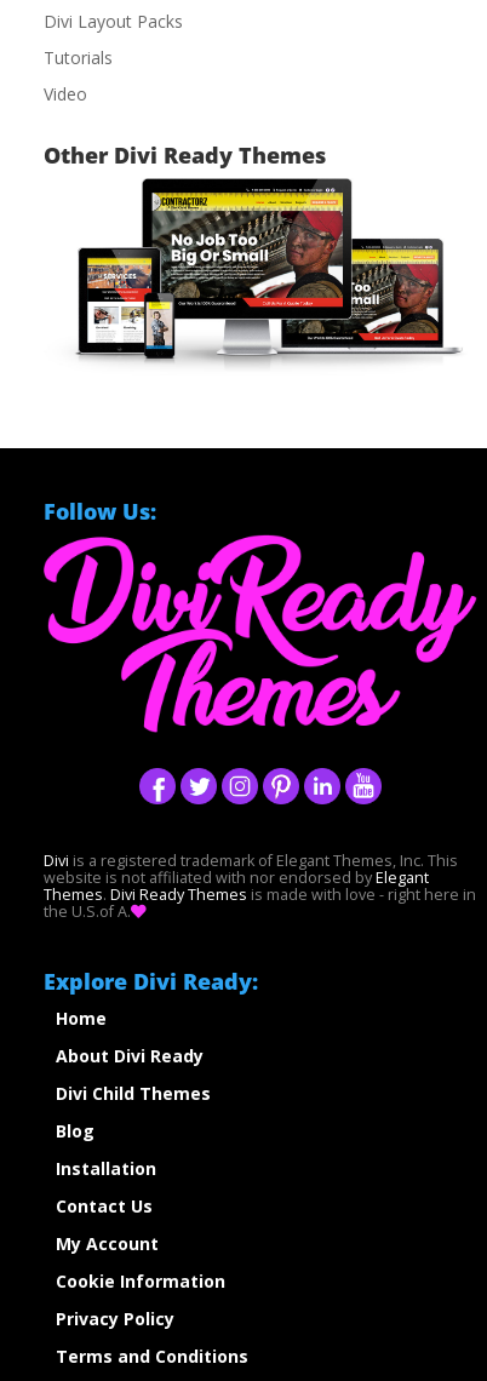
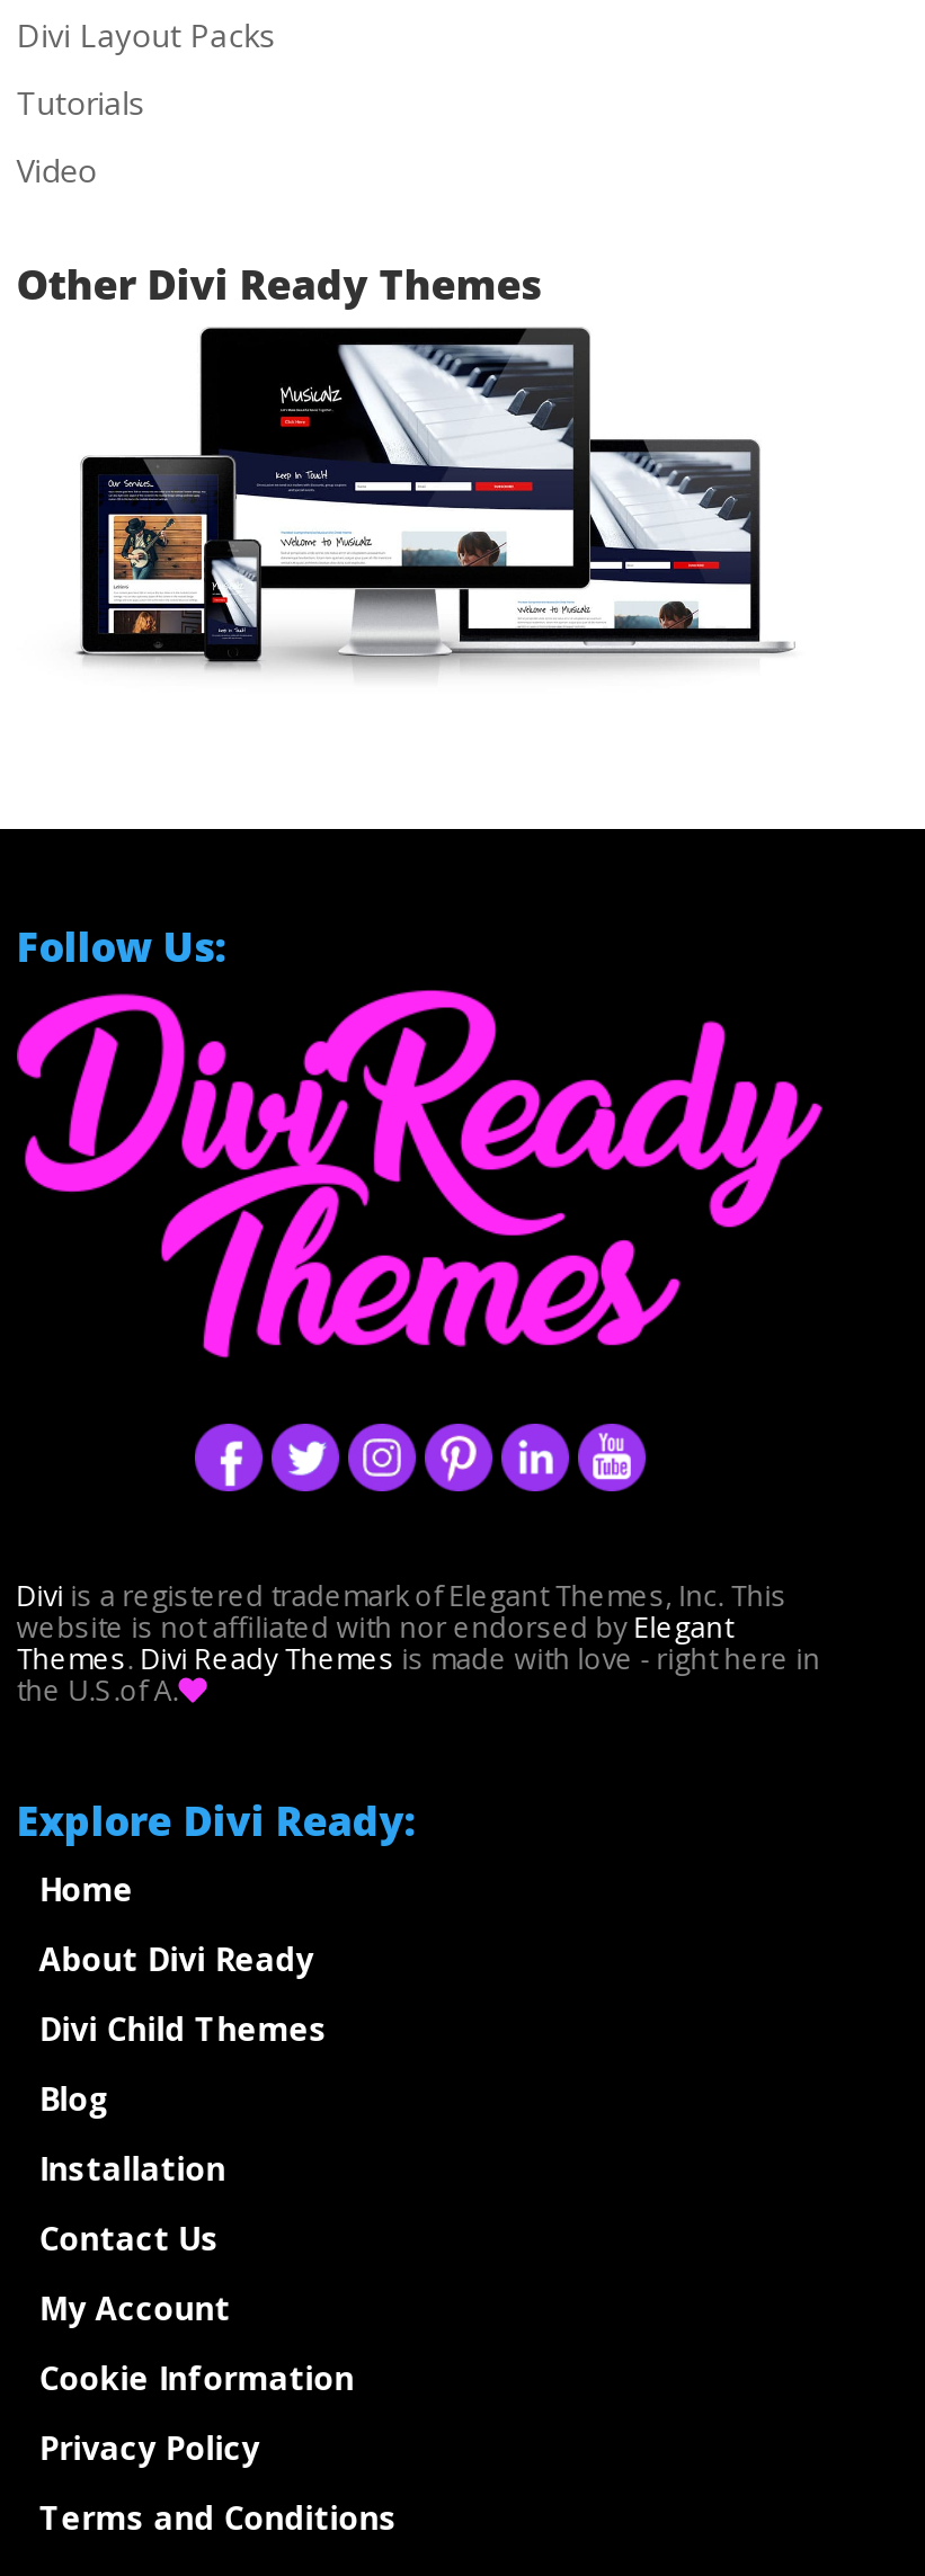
- [image]
+ [image]
